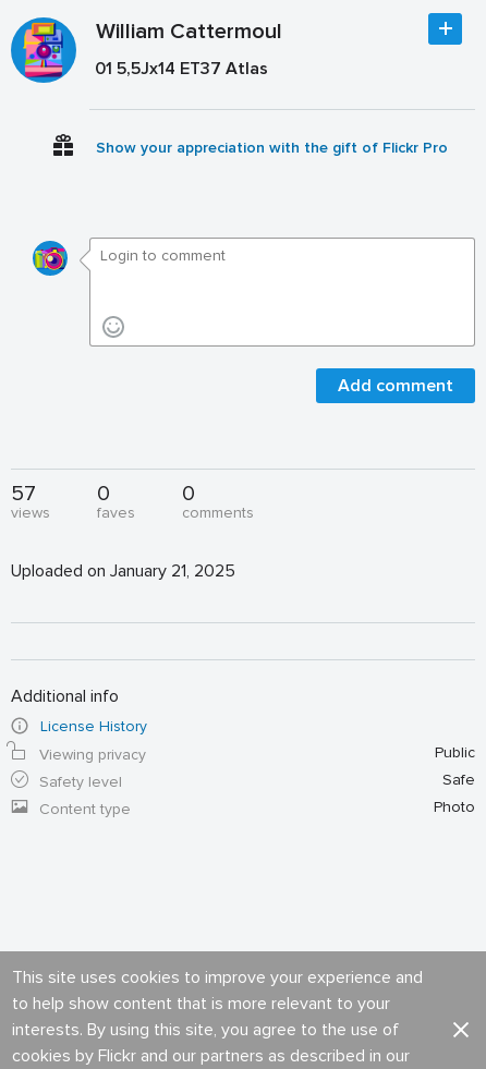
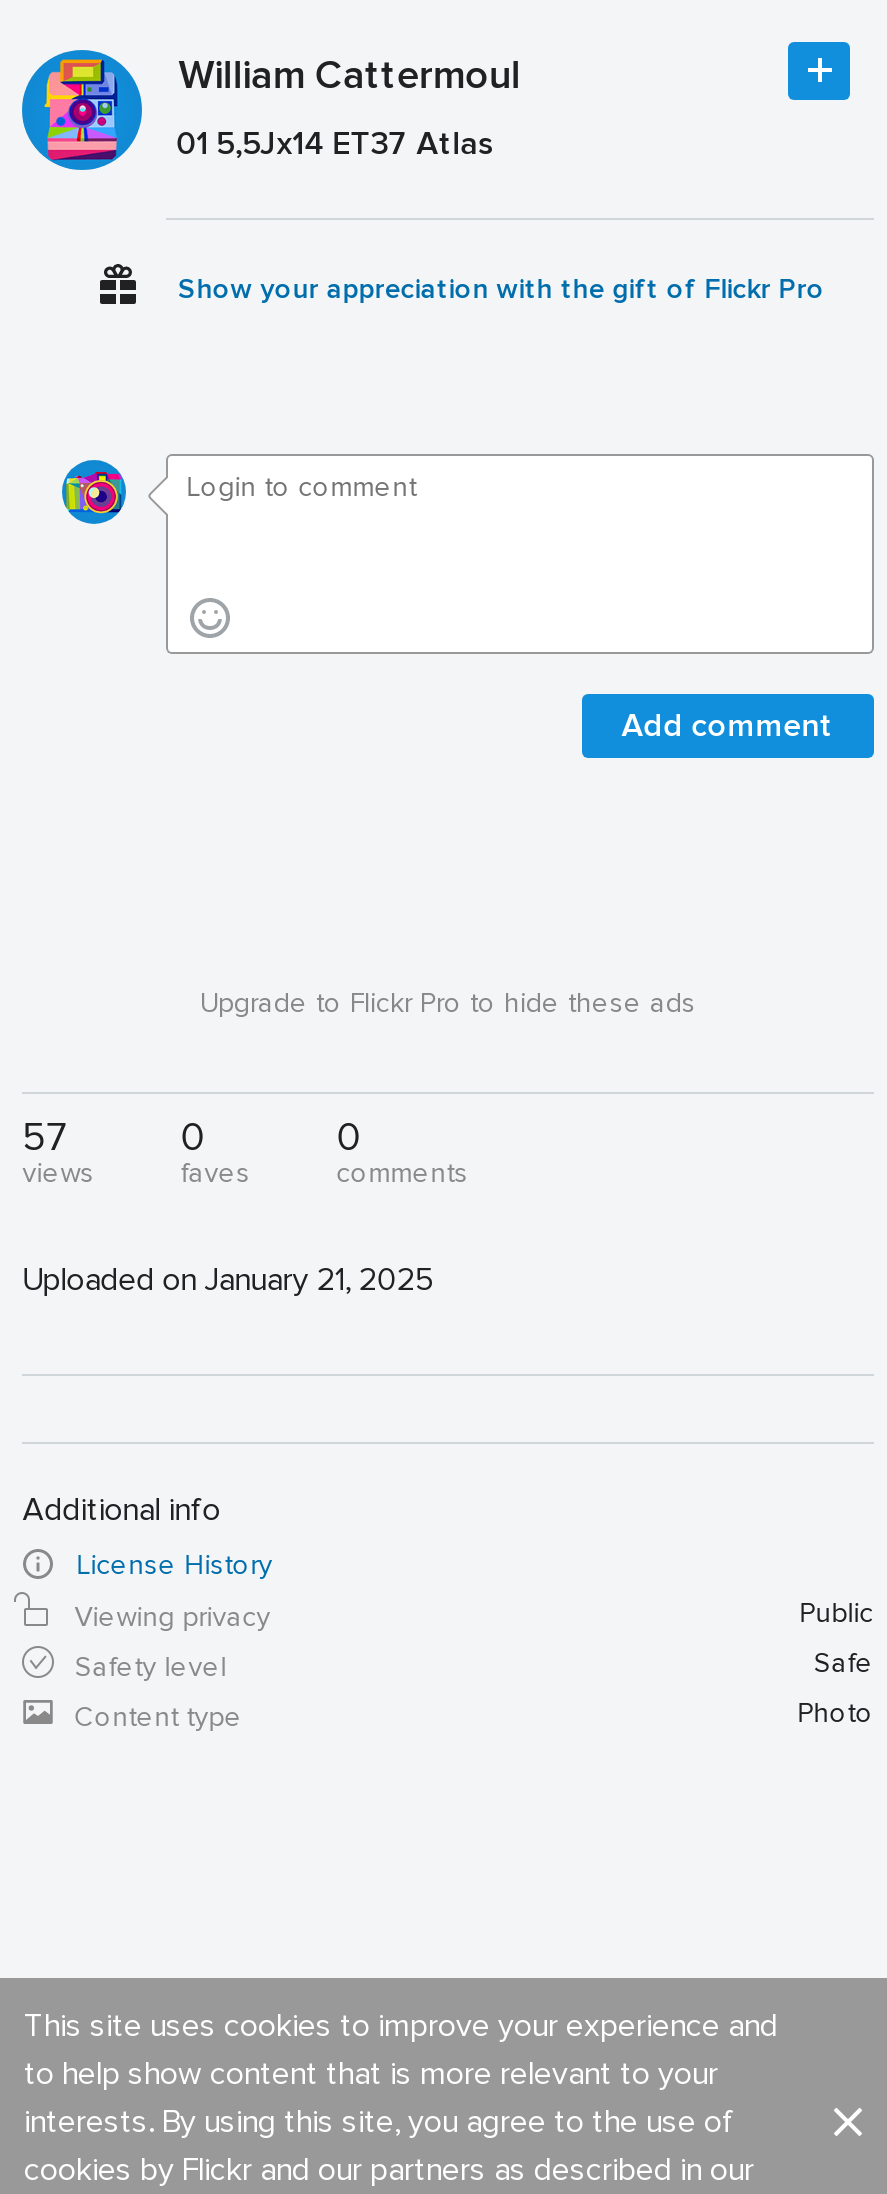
+ Upgrade to Flickr Pro to hide these ads
